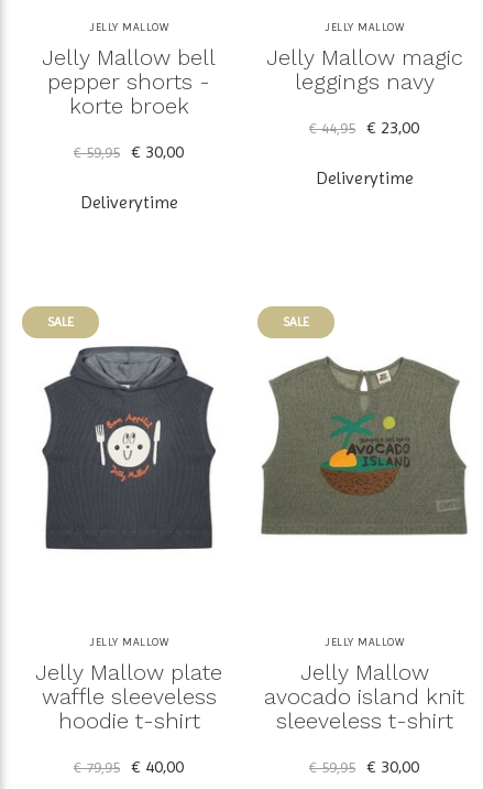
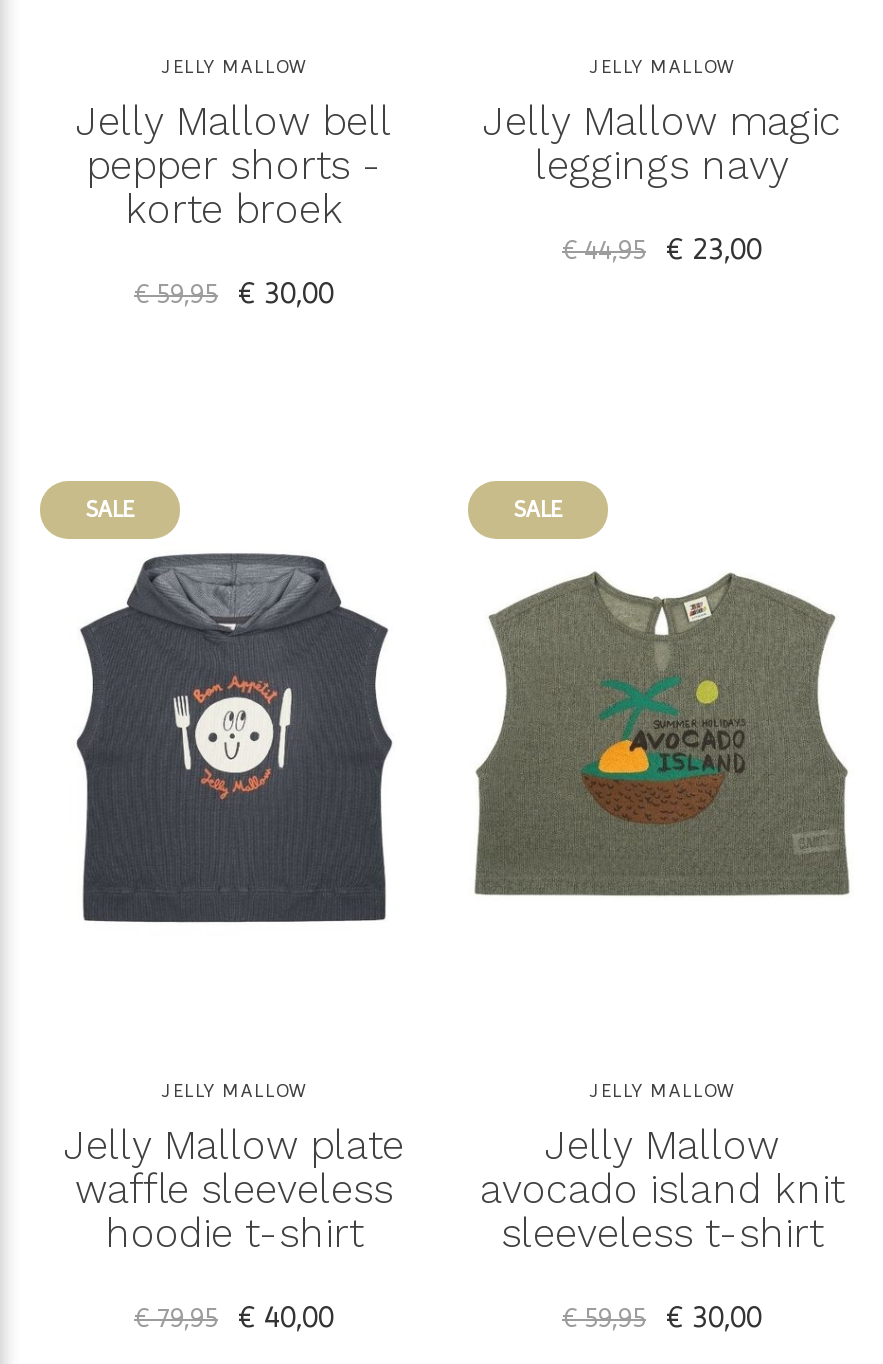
- Deliverytime

- Deliverytime
